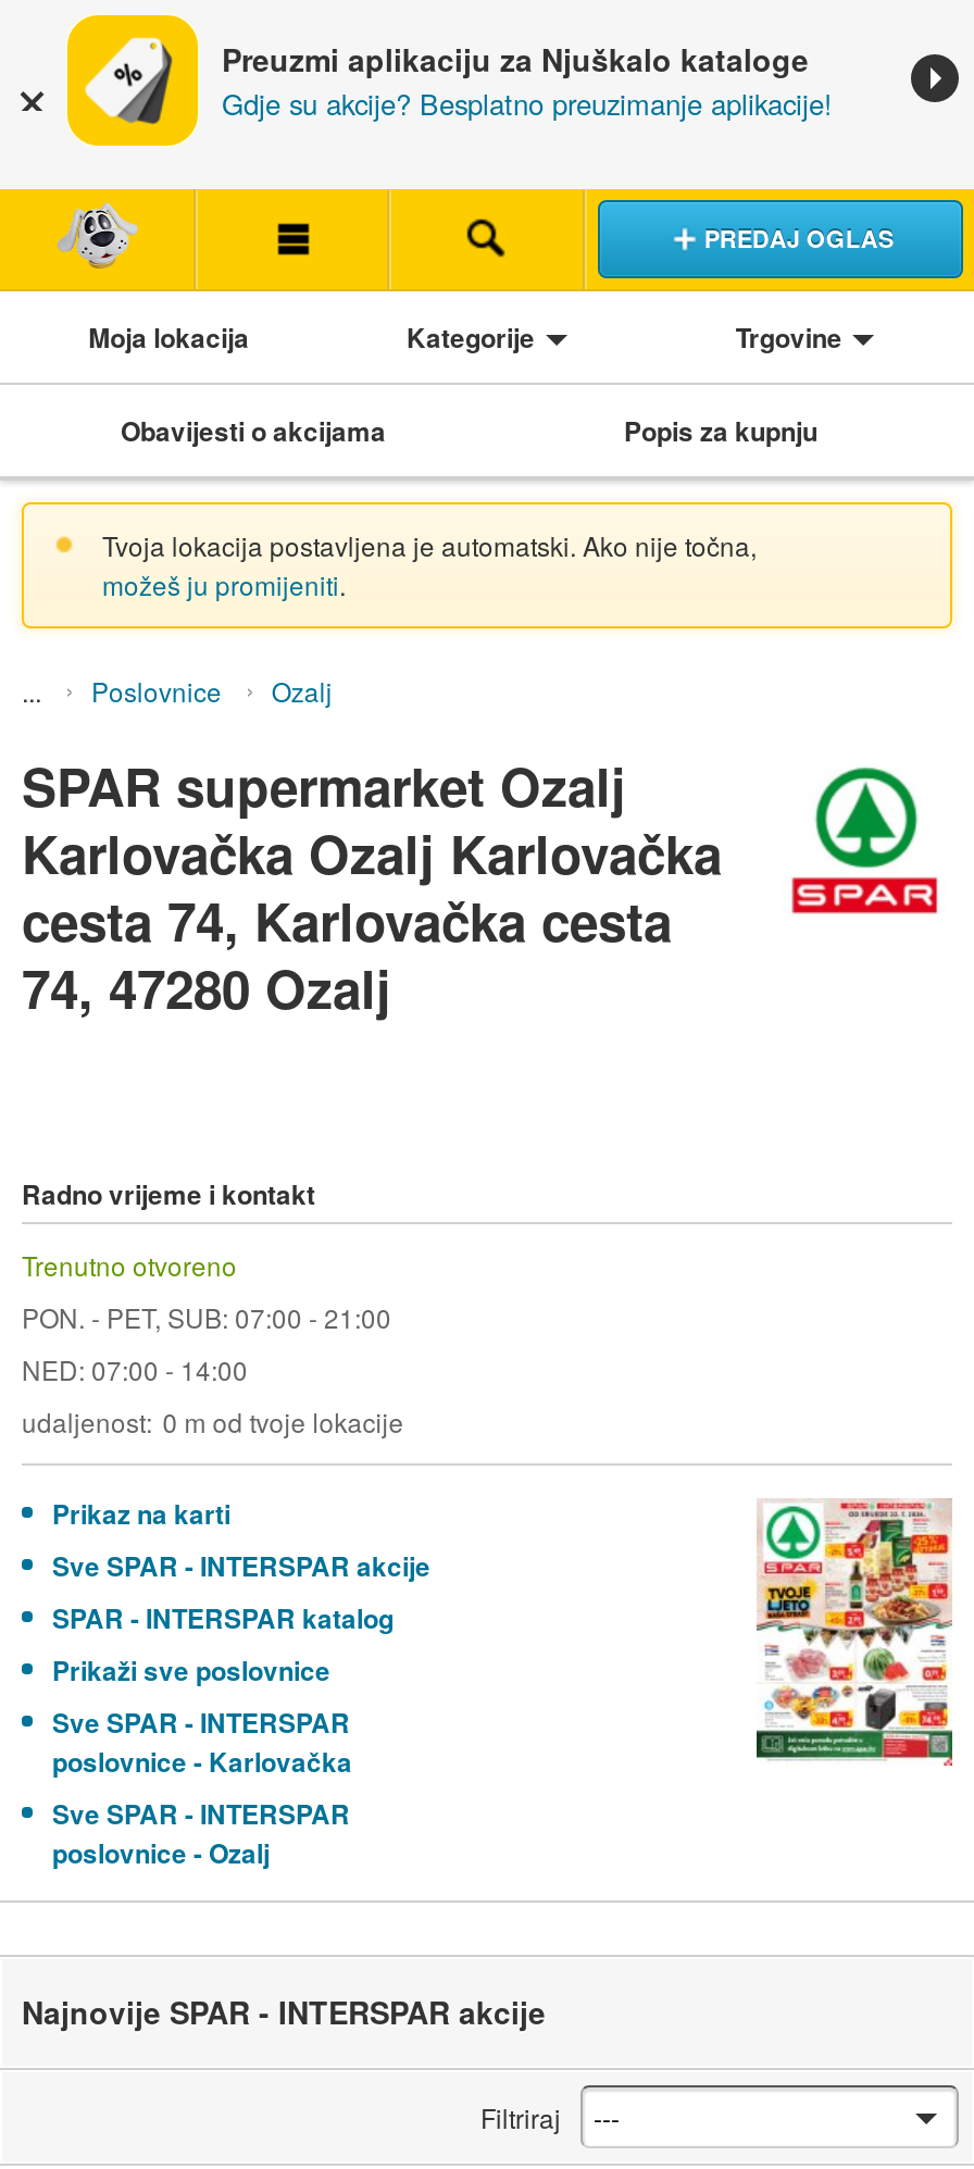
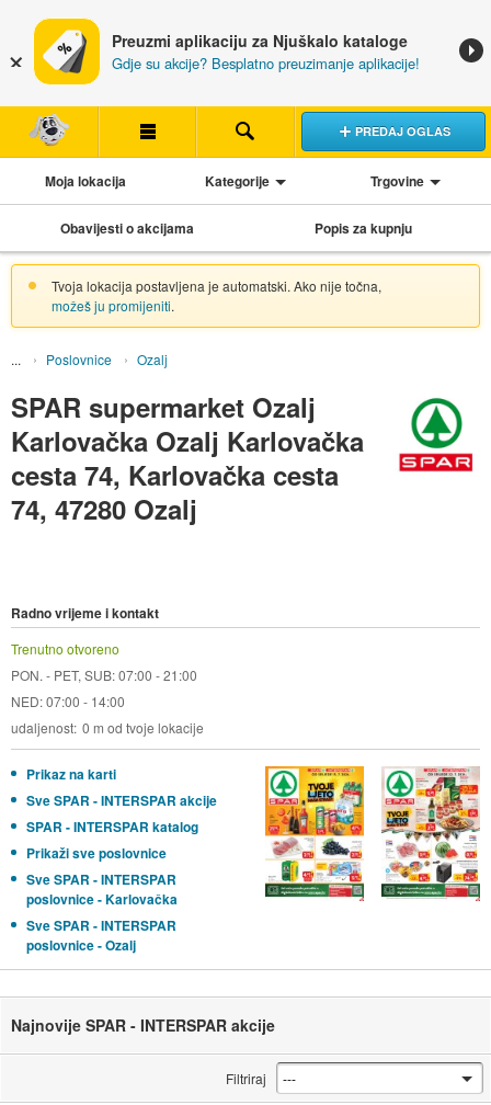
+ [image]
